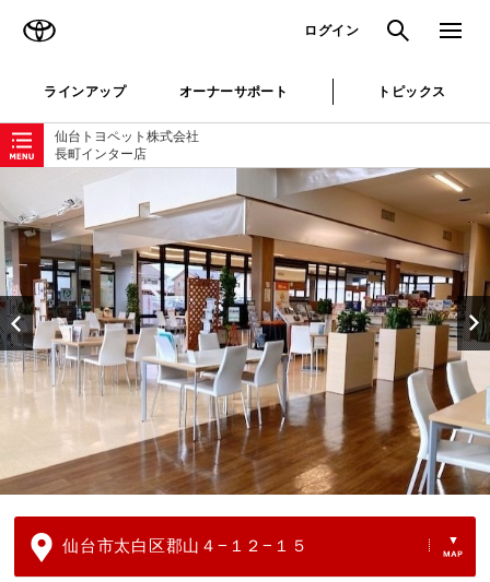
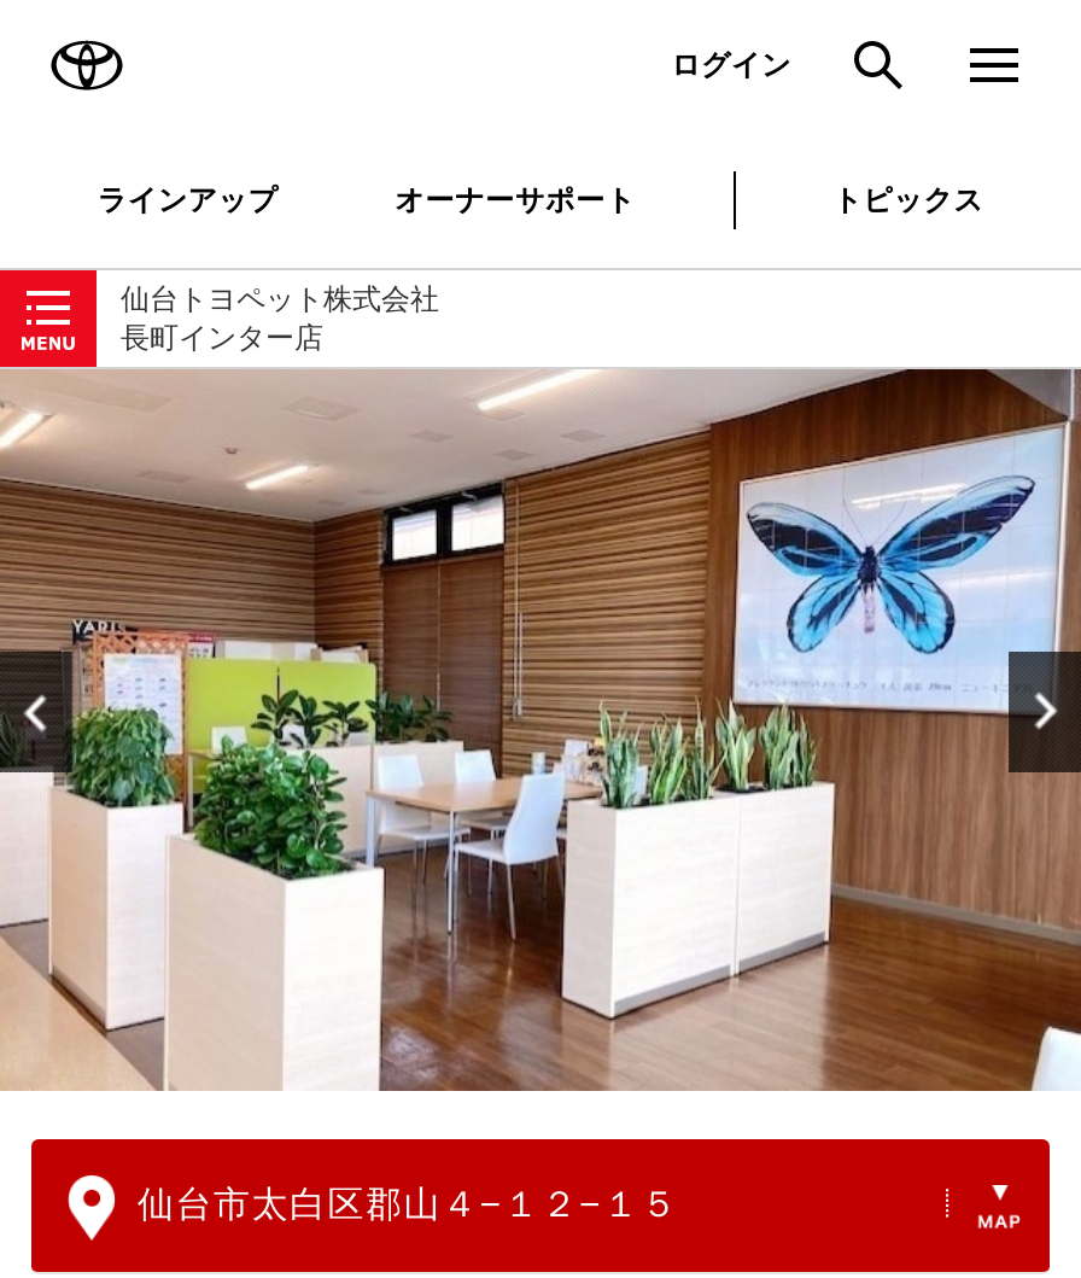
- [image]
+ [image]
